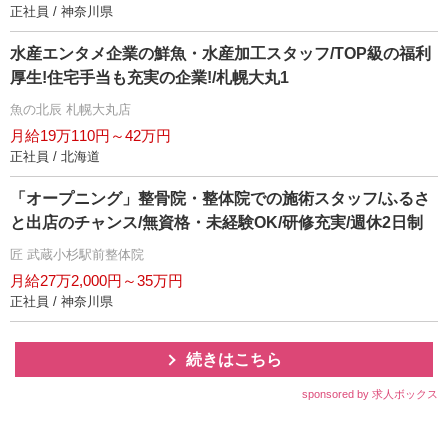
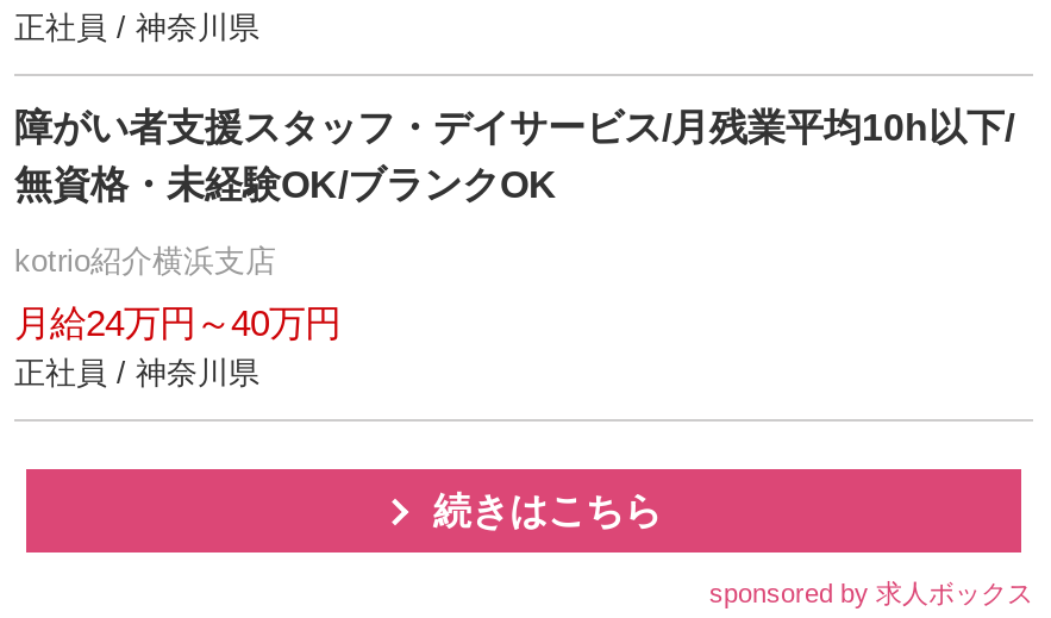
- 水産エンタメ企業の鮮魚・水産加工スタッフ/TOP級の福利
- 厚生!住宅手当も充実の企業!/札幌大丸1
- 魚の北辰 札幌大丸店
- 月給19万110円～42万円
- 正社員 / 北海道
- 「オープニング」整骨院・整体院での施術スタッフ/ふるさ
- と出店のチャンス/無資格・未経験OK/研修充実/週休2日制
- 匠 武蔵小杉駅前整体院
- 月給27万2,000円～35万円
+ 障がい者支援スタッフ・デイサービス/月残業平均10h以下/
+ 無資格・未経験OK/ブランクOK
+ kotrio紹介横浜支店
+ 月給24万円～40万円
